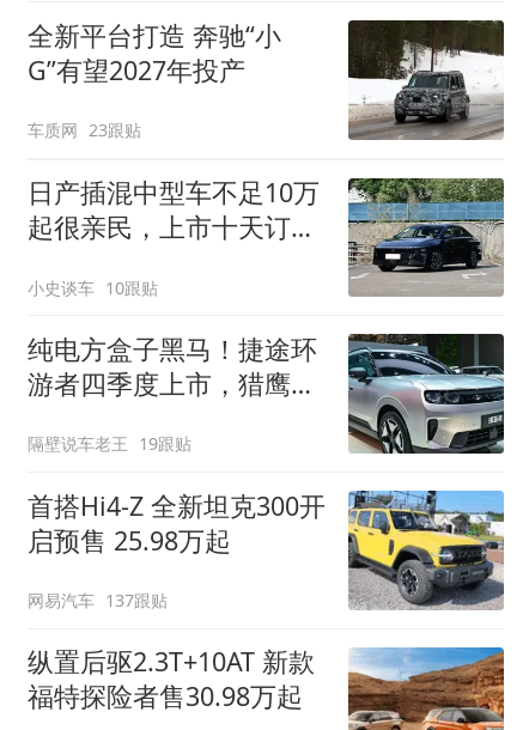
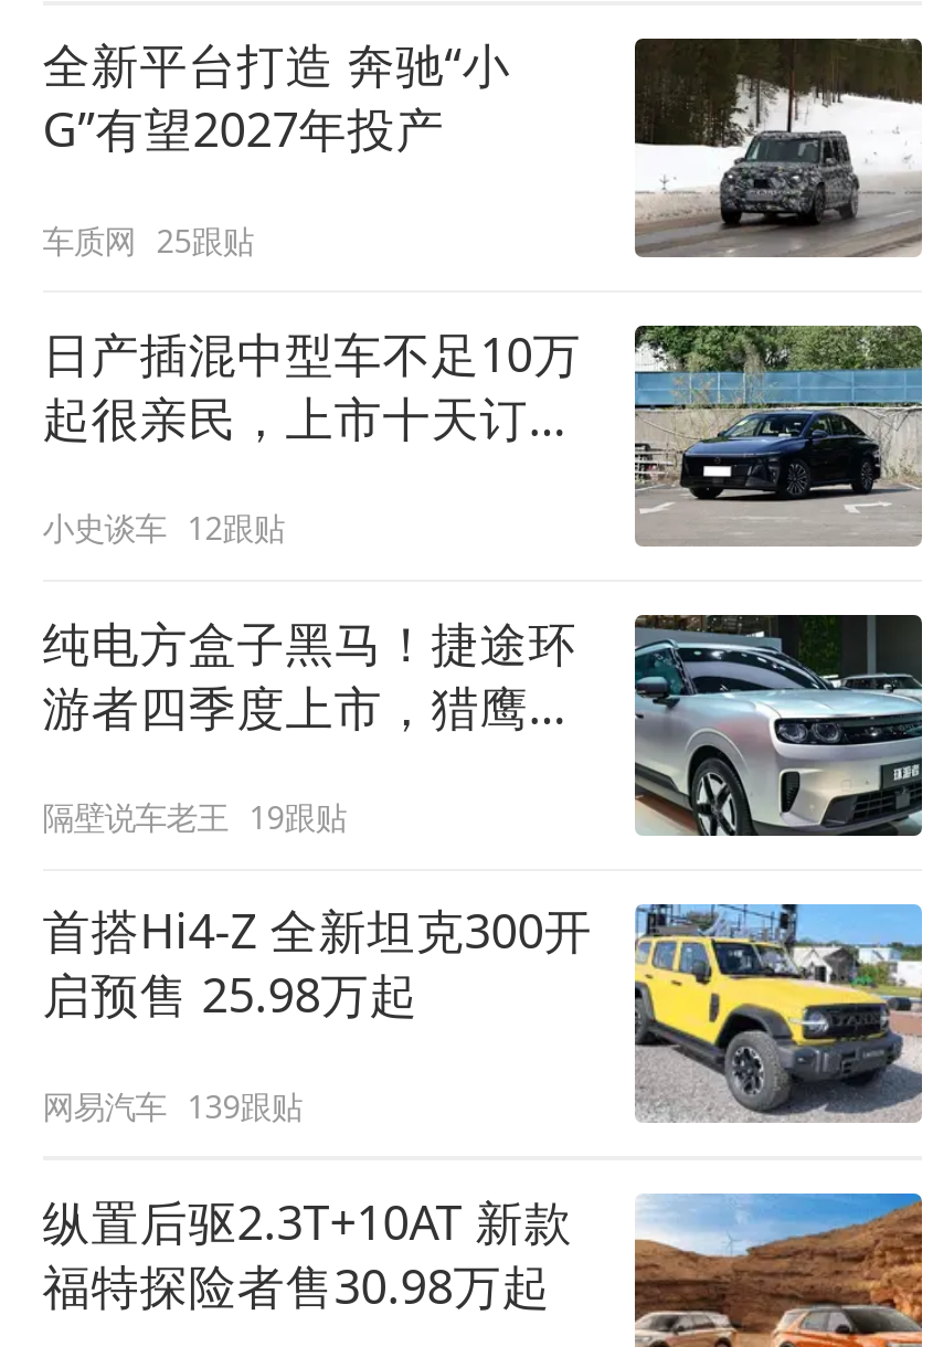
- 车质网 23跟贴
+ 车质网 25跟贴

- 小史谈车 10跟贴
+ 小史谈车 12跟贴

- 网易汽车 137跟贴
+ 网易汽车 139跟贴
